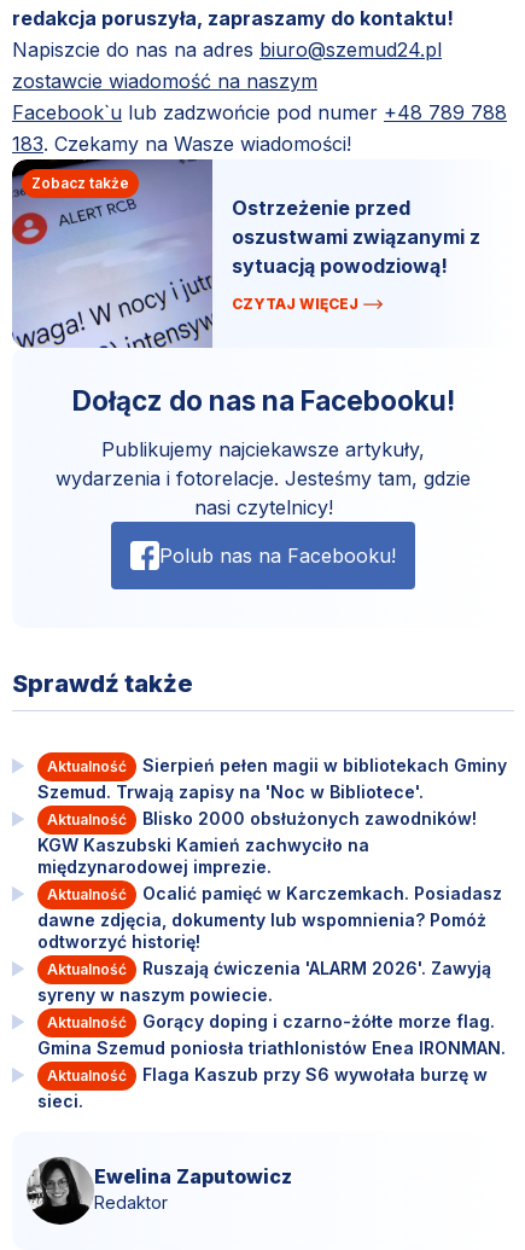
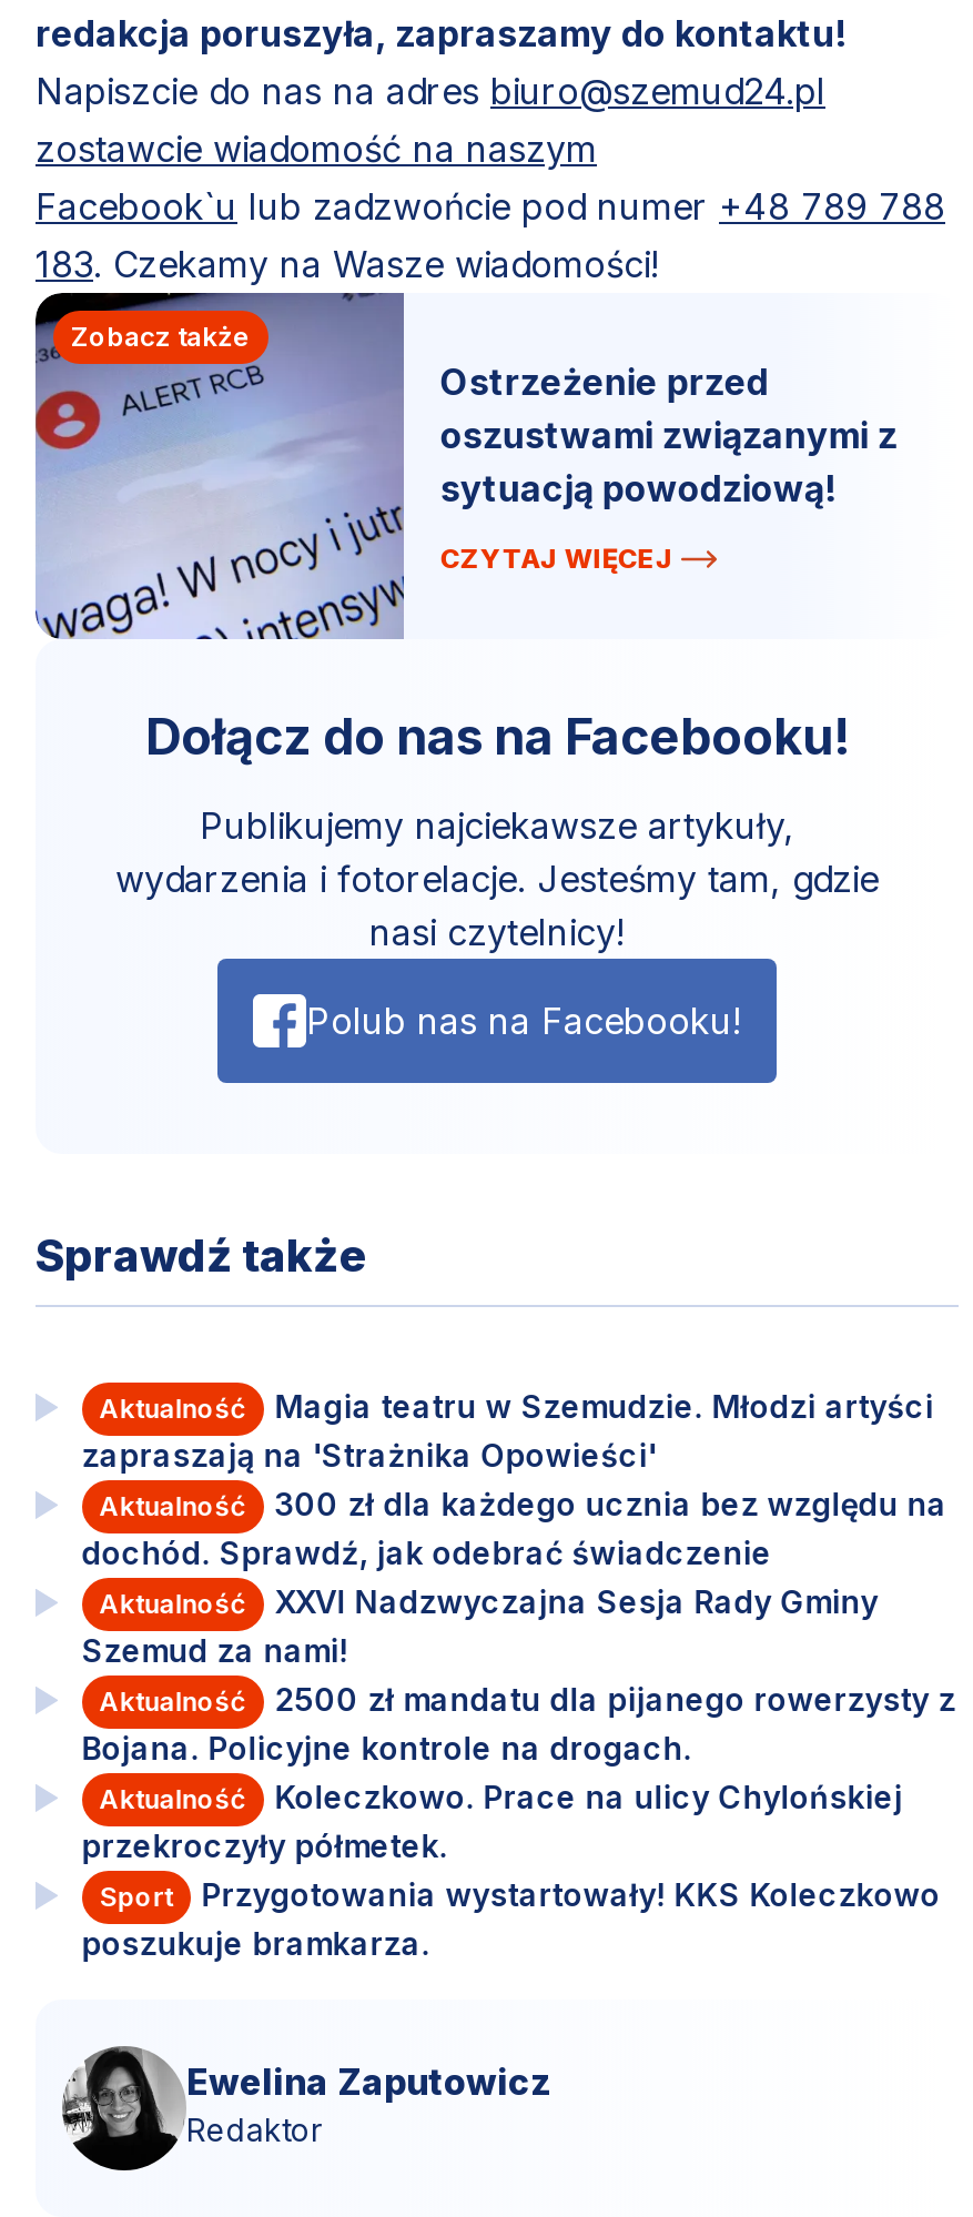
- Sierpień pełen magii w bibliotekach Gminy
- Szemud. Trwają zapisy na 'Noc w Bibliotece'.
+ Magia teatru w Szemudzie. Młodzi artyści
+ zapraszają na 'Strażnika Opowieści'

- Blisko 2000 obsłużonych zawodników!
- KGW Kaszubski Kamień zachwyciło na
- międzynarodowej imprezie.
+ 300 zł dla każdego ucznia bez względu na
+ dochód. Sprawdź, jak odebrać świadczenie

- Ocalić pamięć w Karczemkach. Posiadasz
- dawne zdjęcia, dokumenty lub wspomnienia? Pomóż
- odtworzyć historię!
+ XXVI Nadzwyczajna Sesja Rady Gminy
+ Szemud za nami!

- Ruszają ćwiczenia 'ALARM 2026'. Zawyją
- syreny w naszym powiecie.
+ 2500 zł mandatu dla pijanego rowerzysty z
+ Bojana. Policyjne kontrole na drogach.

- Gorący doping i czarno-żółte morze flag.
- Gmina Szemud poniosła triathlonistów Enea IRONMAN.
- Aktualność
- Flaga Kaszub przy S6 wywołała burzę w
- sieci.
+ Koleczkowo. Prace na ulicy Chylońskiej
+ przekroczyły półmetek.
+ Sport
+ Przygotowania wystartowały! KKS Koleczkowo
+ poszukuje bramkarza.
